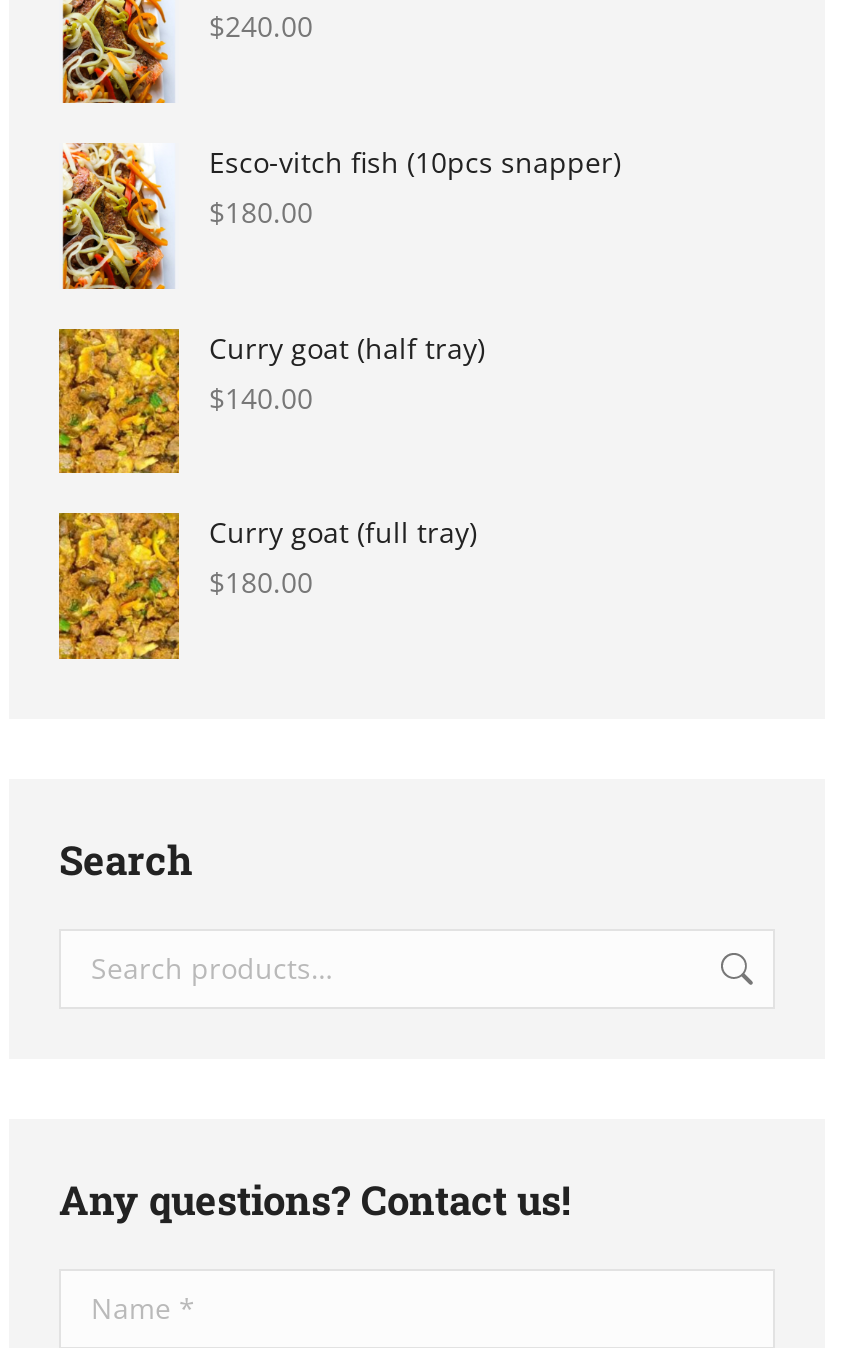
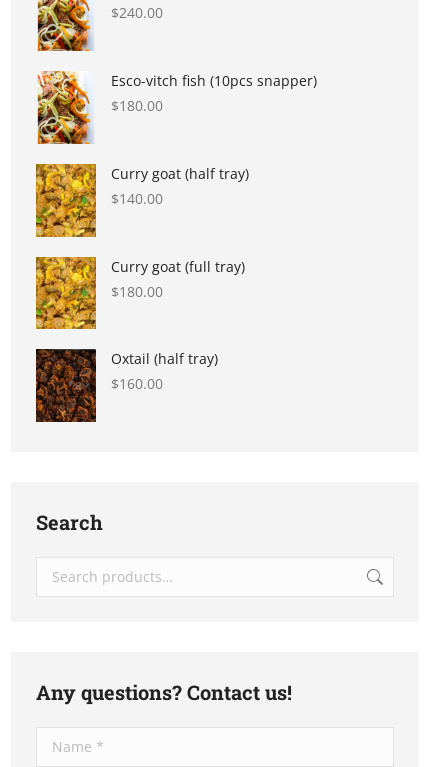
+ [image]
+ Oxtail (half tray)
+ $160.00
